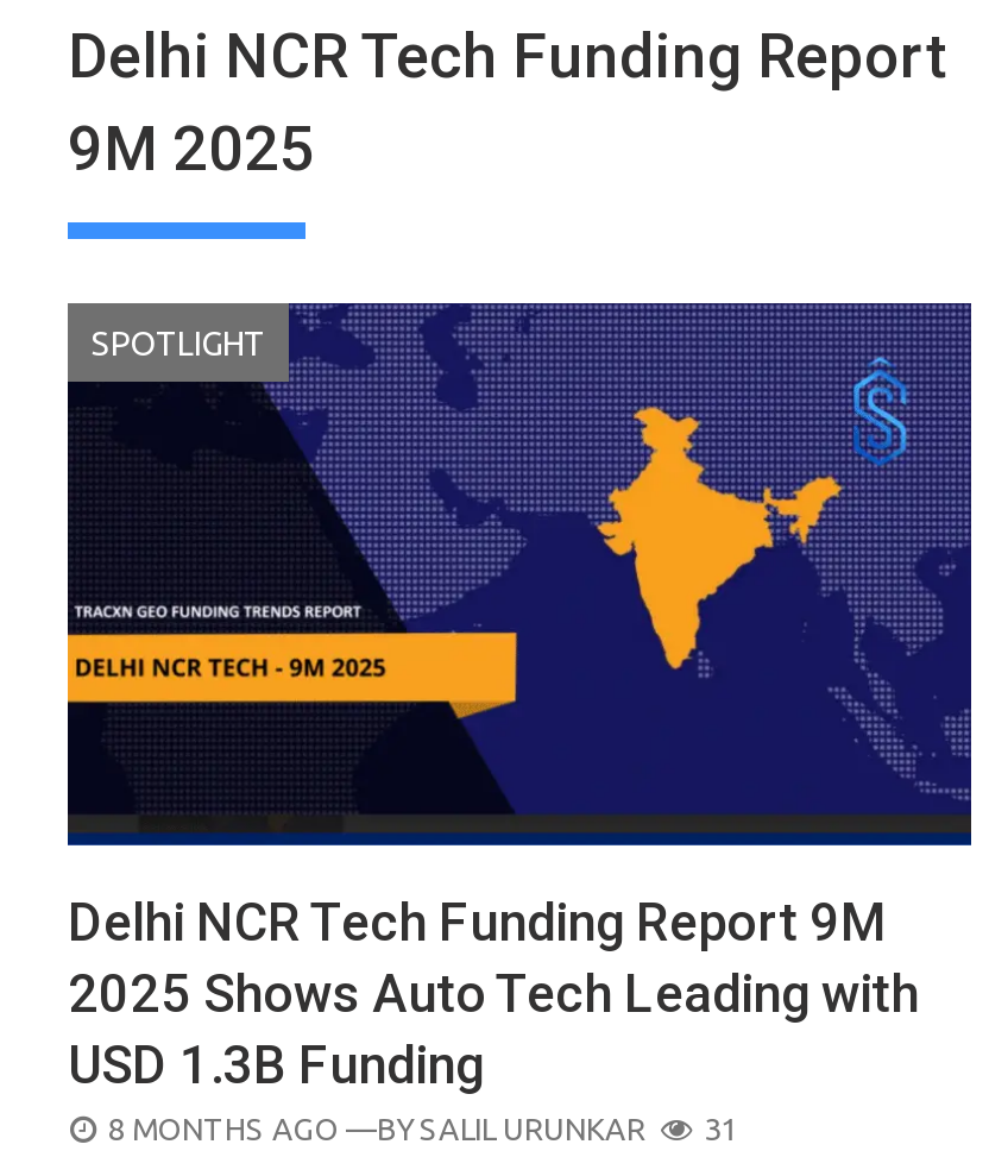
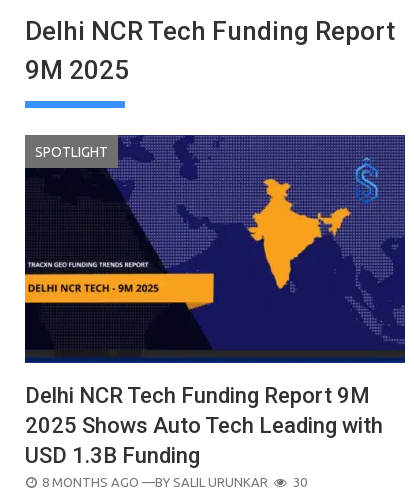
- 31
+ 30
